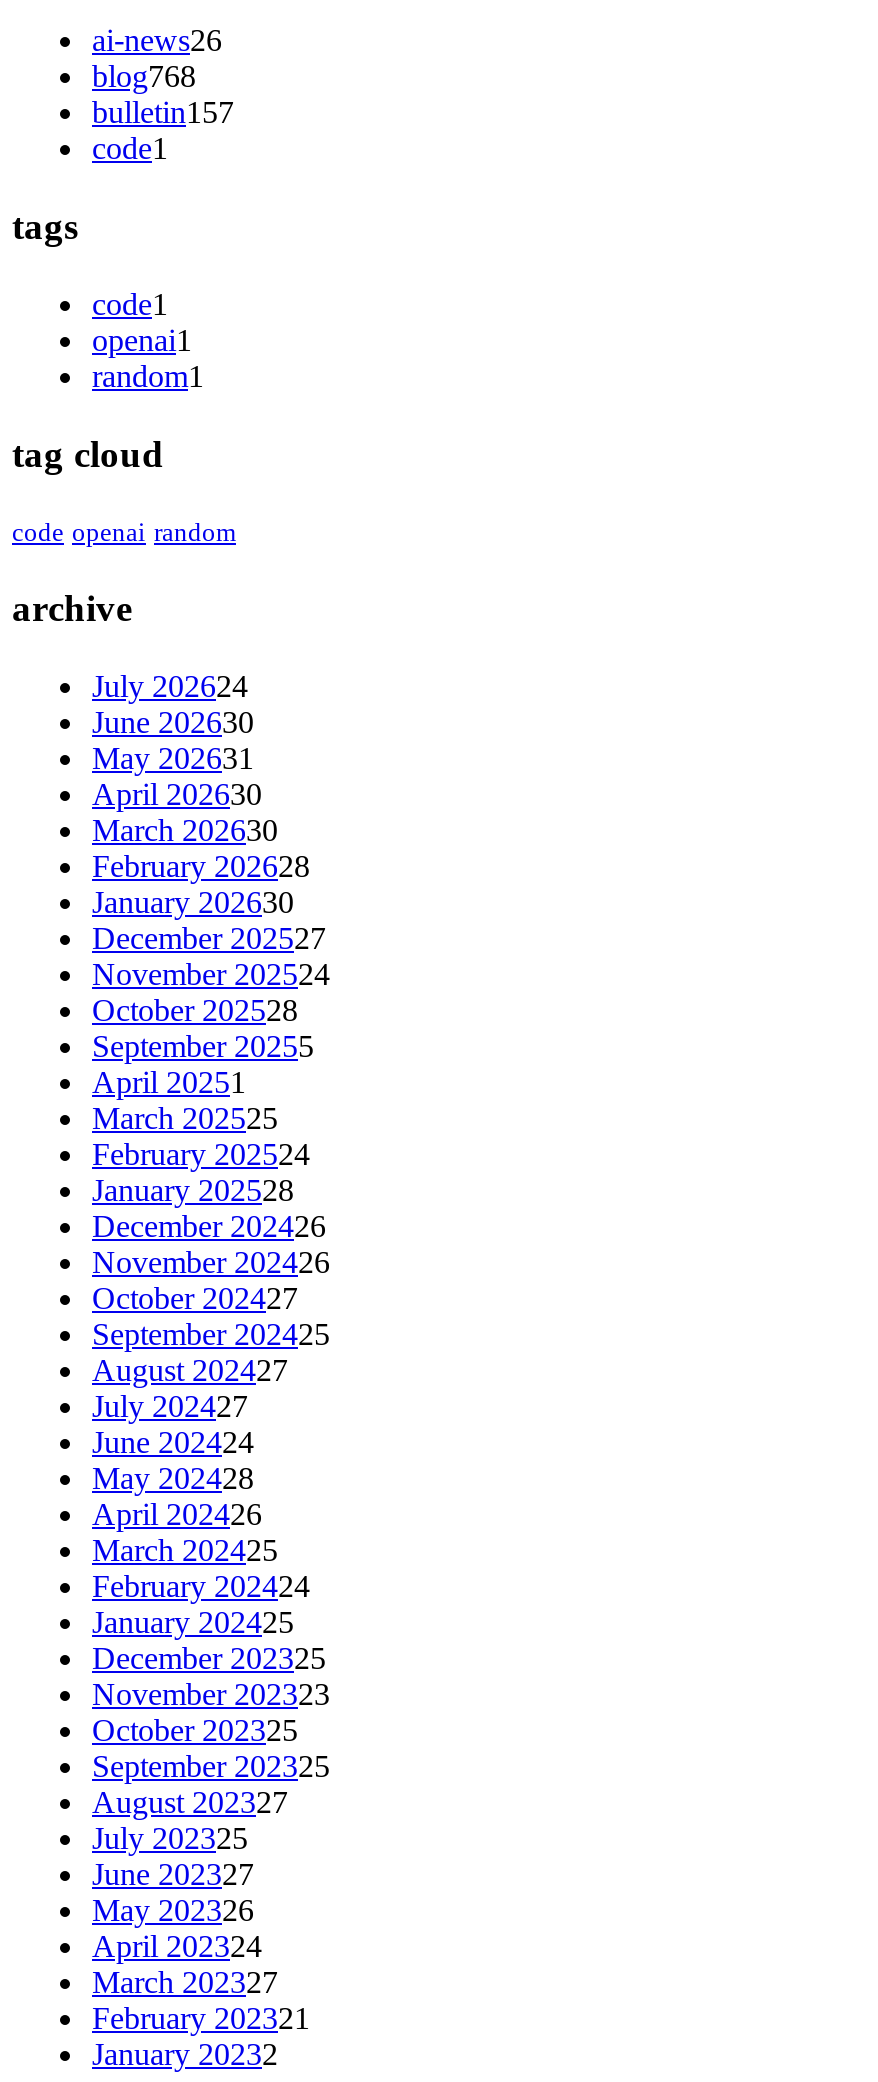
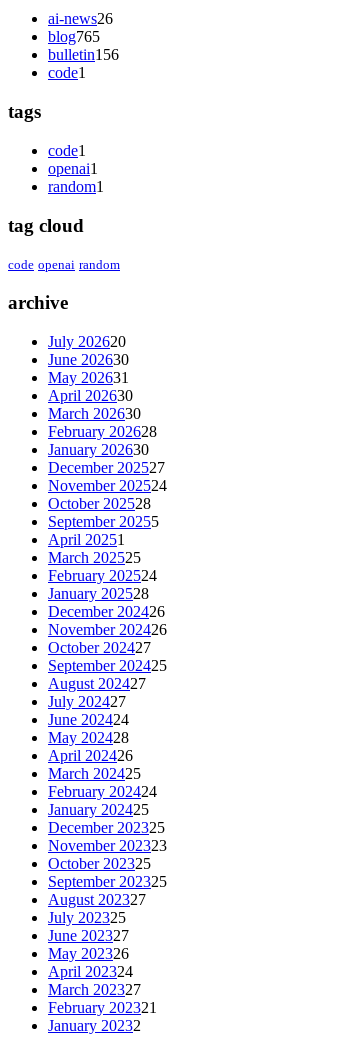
- blog768
+ blog765

- bulletin157
+ bulletin156

- July 202624
+ July 202620
